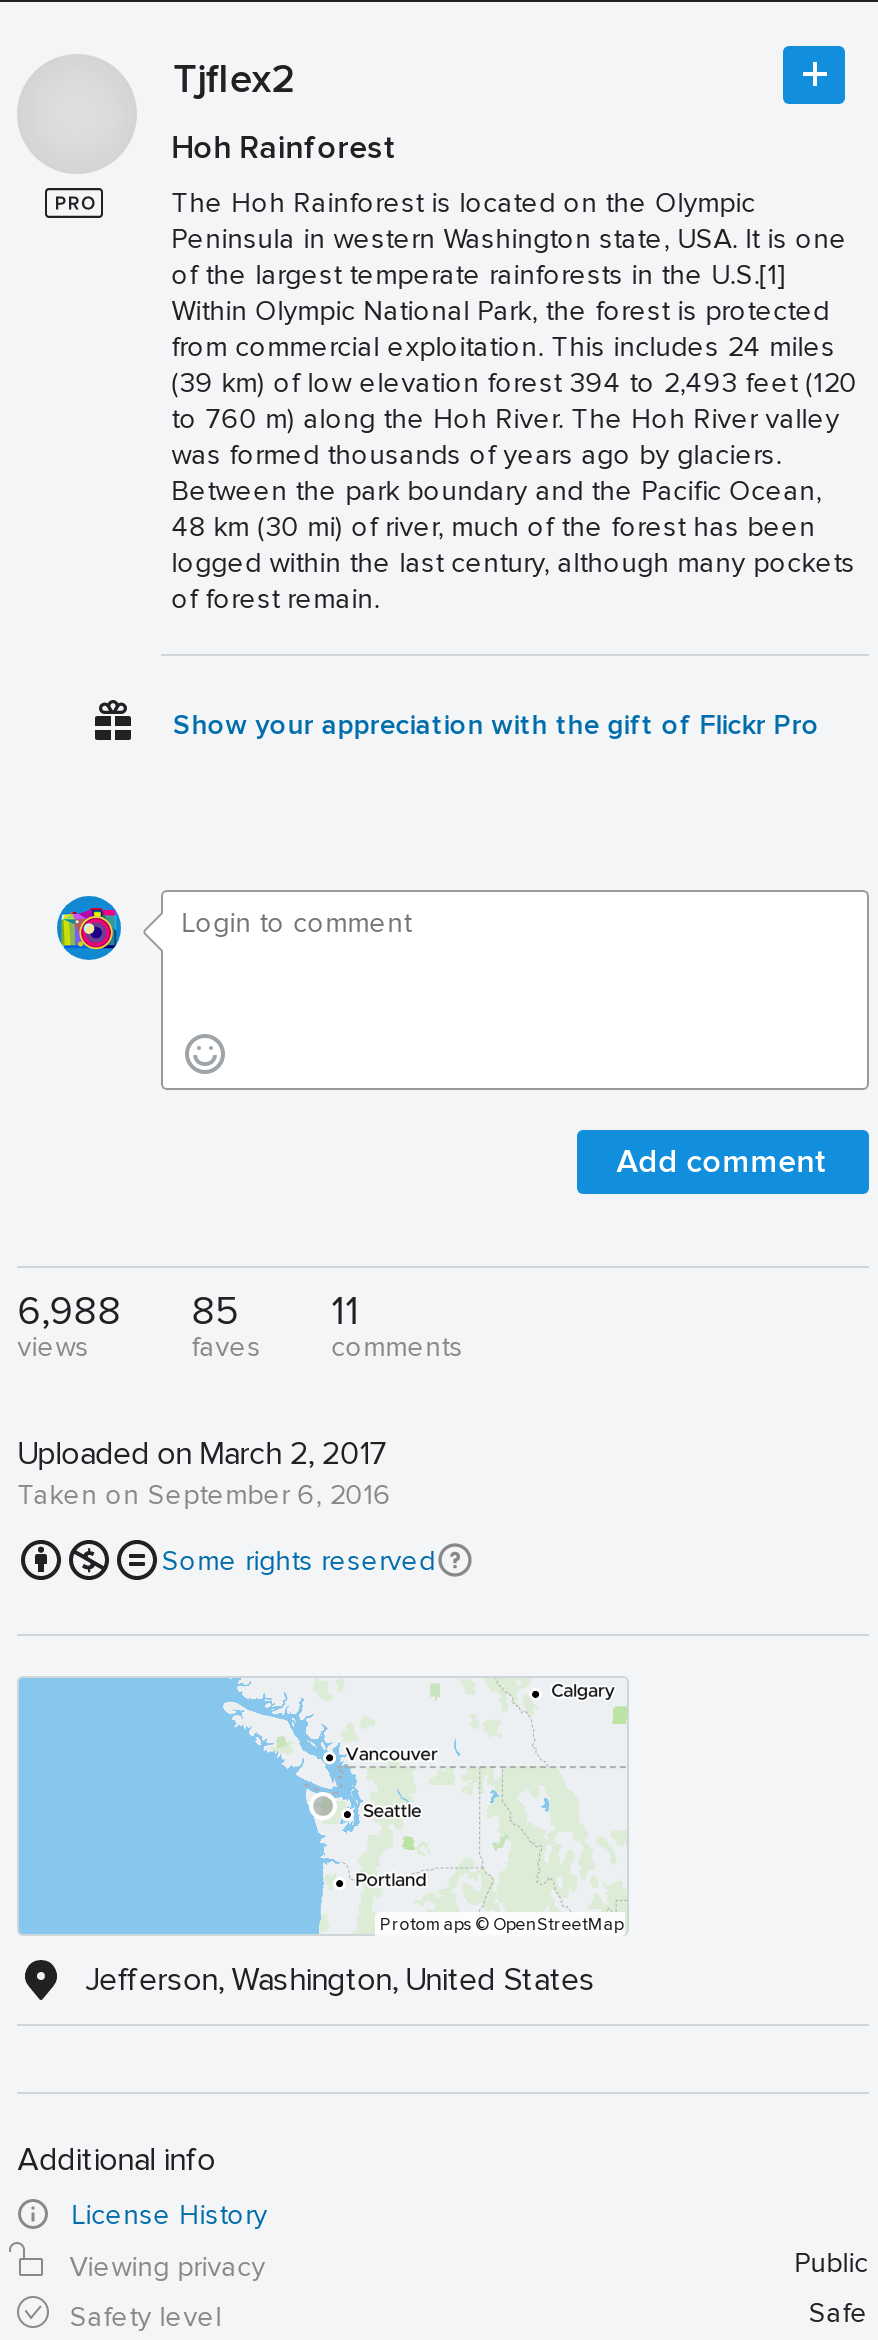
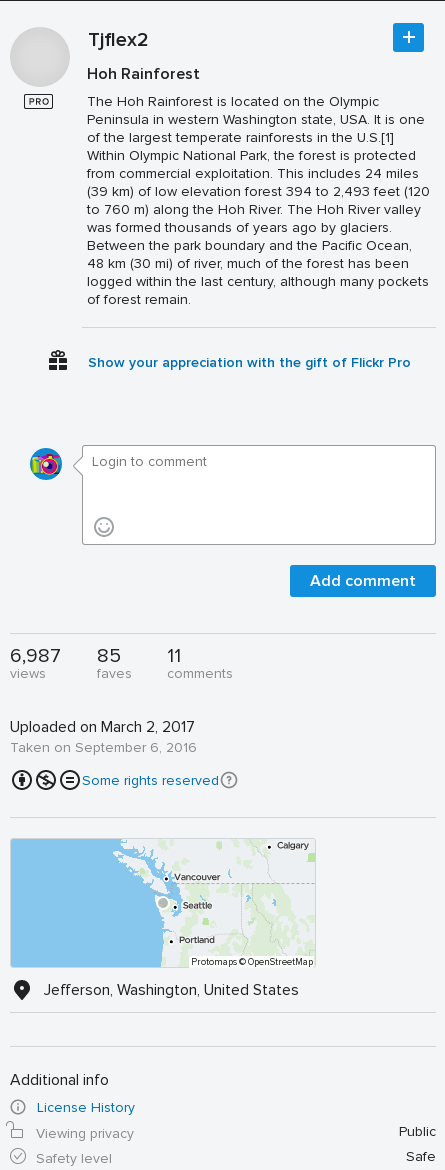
- 6,988 85 11
+ 6,987 85 11
